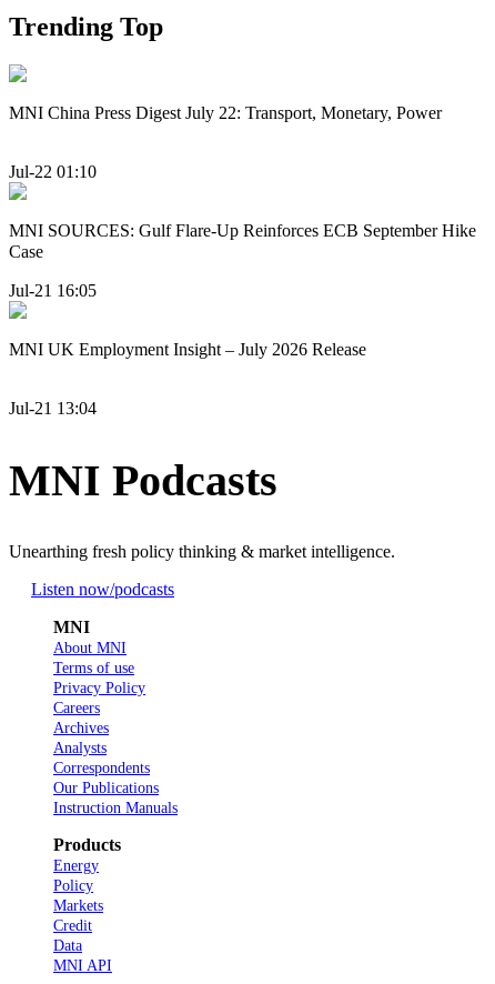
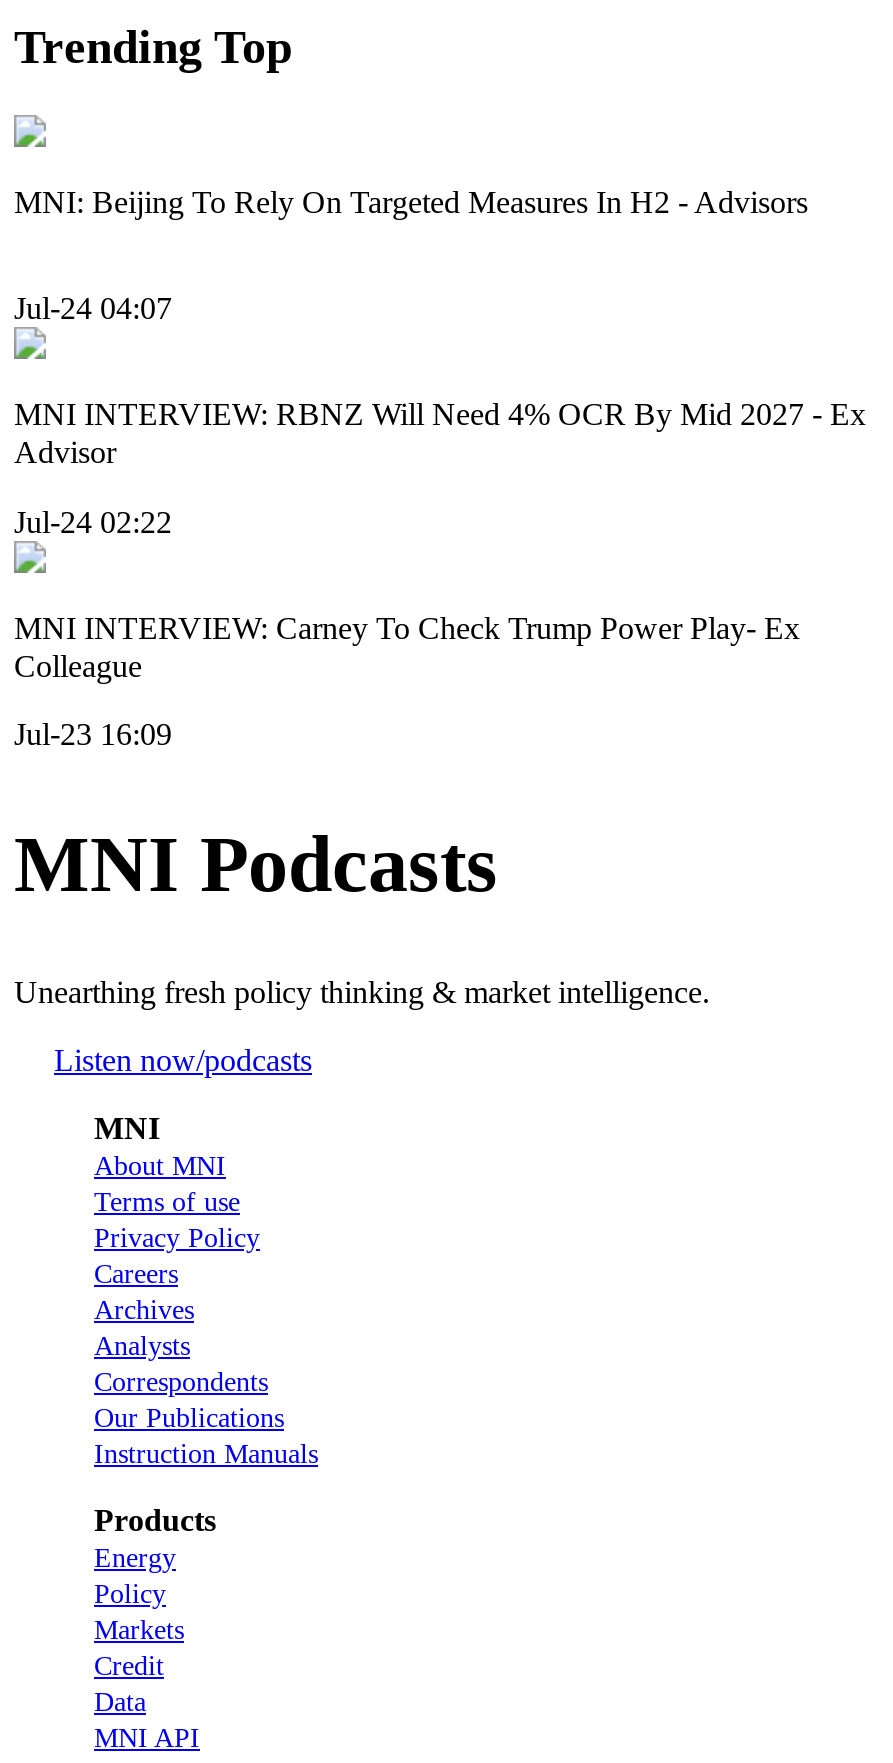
- MNI China Press Digest July 22: Transport, Monetary, Power
+ MNI: Beijing To Rely On Targeted Measures In H2 - Advisors

- Jul-22 01:10
+ Jul-24 04:07

- MNI SOURCES: Gulf Flare-Up Reinforces ECB September Hike
- Case
+ MNI INTERVIEW: RBNZ Will Need 4% OCR By Mid 2027 - Ex
+ Advisor

- Jul-21 16:05
+ Jul-24 02:22

- MNI UK Employment Insight – July 2026 Release
+ MNI INTERVIEW: Carney To Check Trump Power Play- Ex
+ Colleague

- Jul-21 13:04
+ Jul-23 16:09
